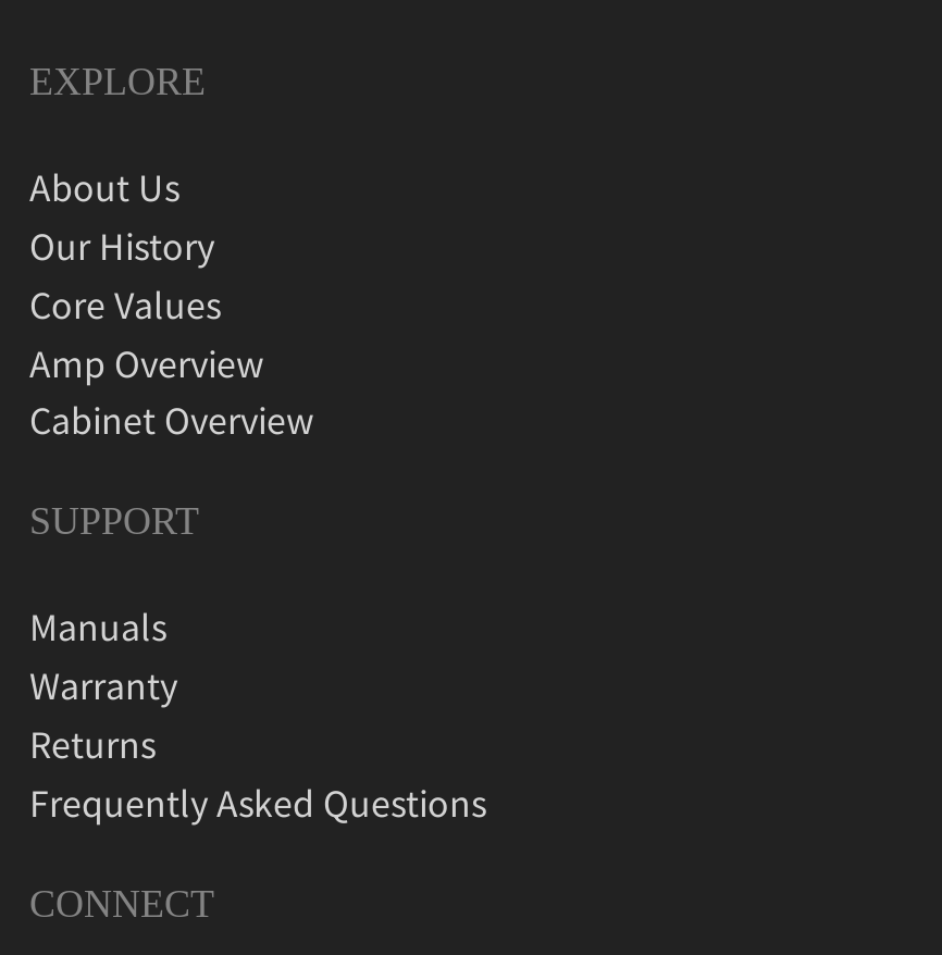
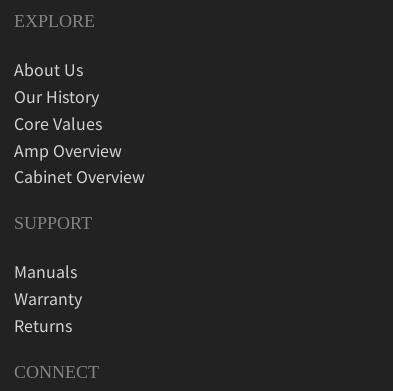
- Frequently Asked Questions
